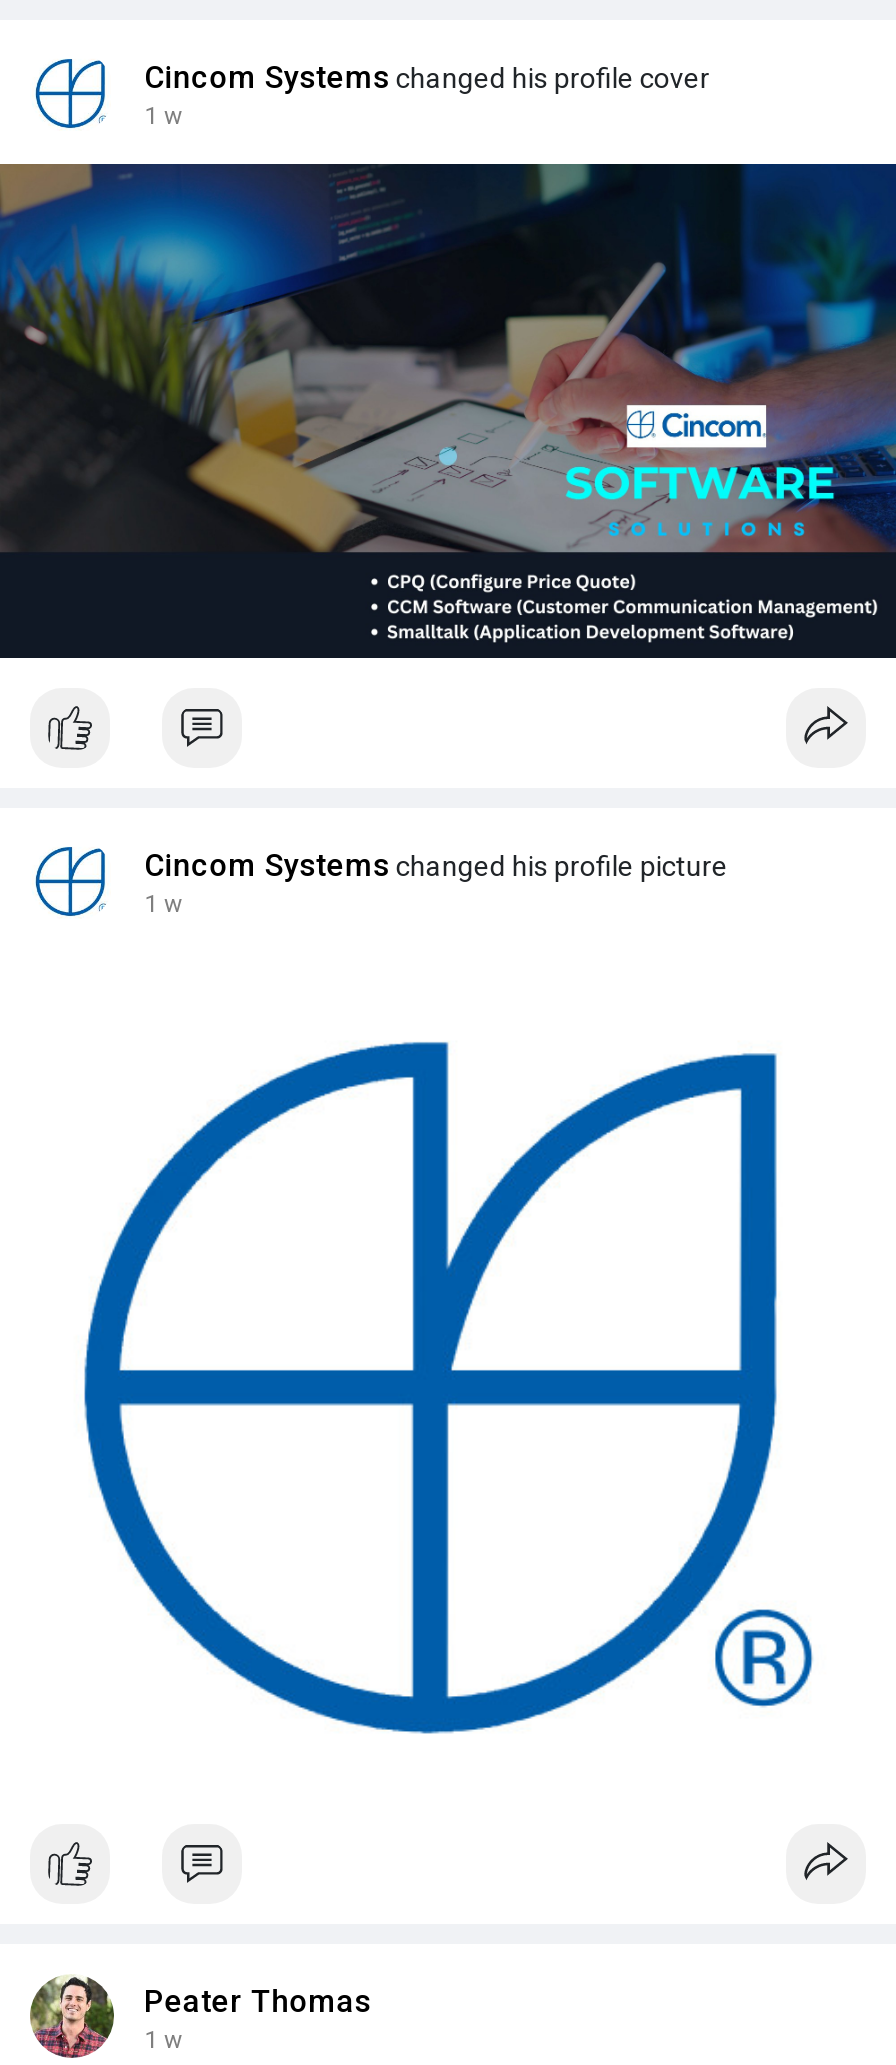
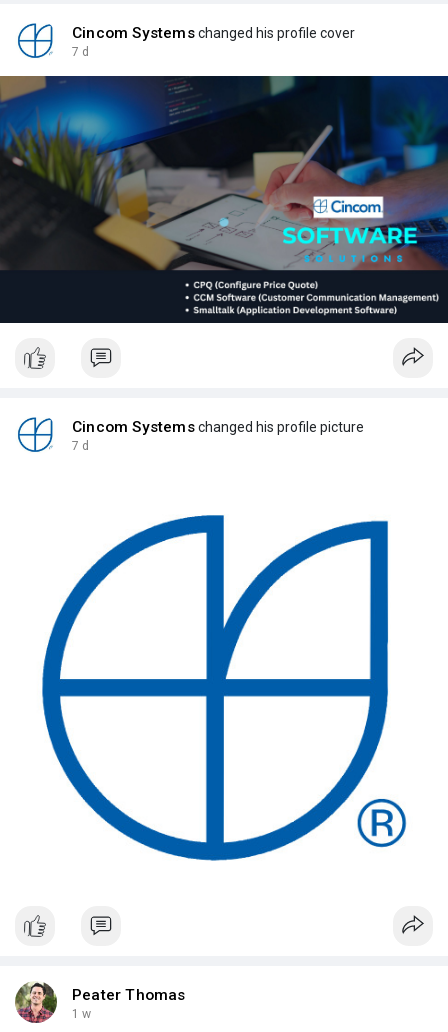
- 1 w
+ 7 d

- 1 w
+ 7 d
